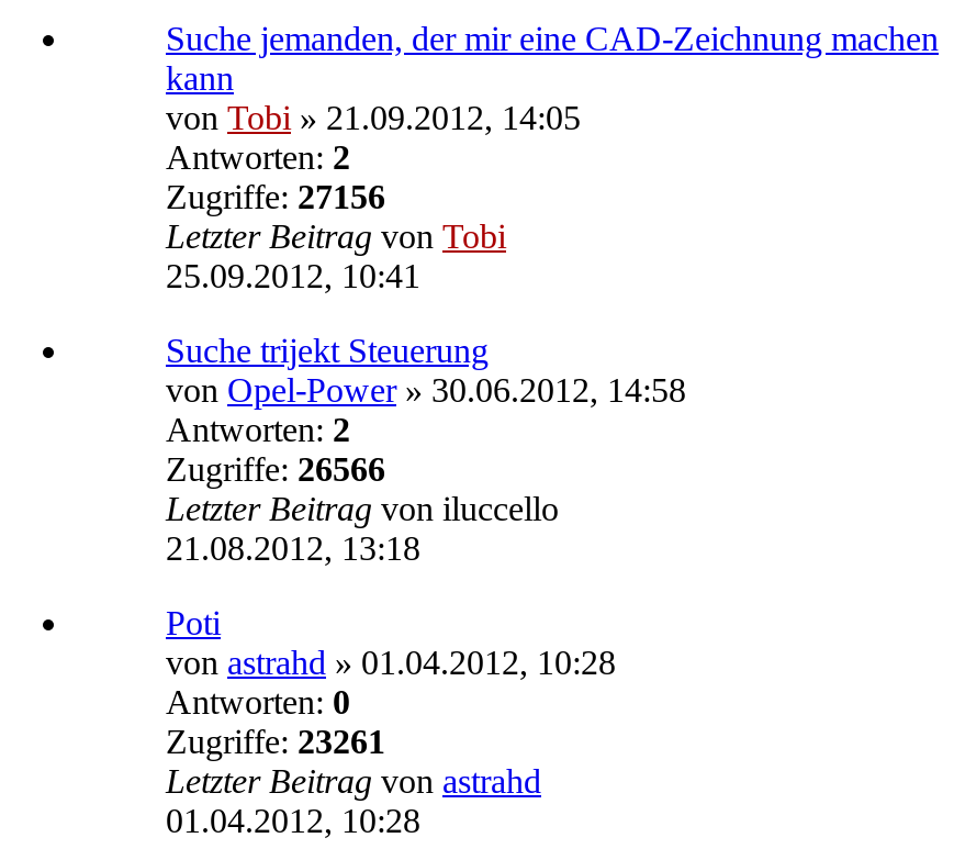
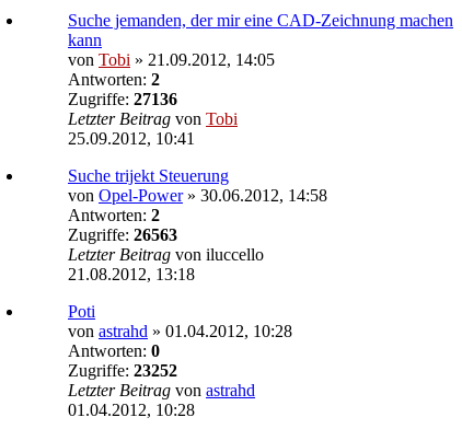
- Zugriffe: 27156
+ Zugriffe: 27136

- Zugriffe: 26566
+ Zugriffe: 26563

- Zugriffe: 23261
+ Zugriffe: 23252
